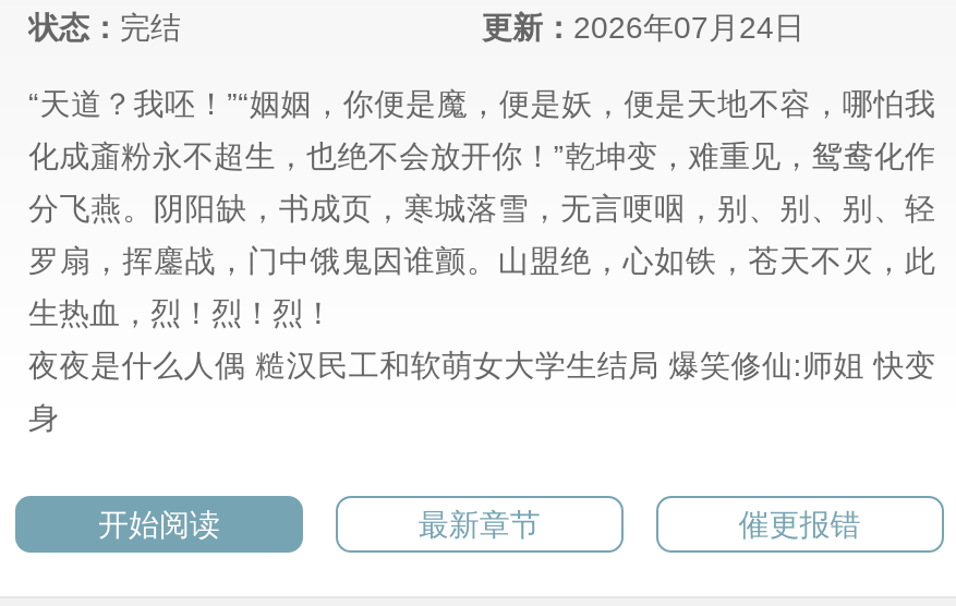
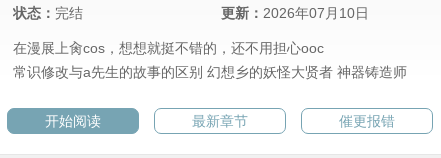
- 更新：2026年07月24日
- “天道？我呸！”“姻姻，你便是魔，便是妖，便是天地不容，哪怕我
- 化成齑粉永不超生，也绝不会放开你！”乾坤变，难重见，鸳鸯化作
- 分飞燕。阴阳缺，书成页，寒城落雪，无言哽咽，别、别、别、轻
- 罗扇，挥鏖战，门中饿鬼因谁颤。山盟绝，心如铁，苍天不灭，此
- 生热血，烈！烈！烈！
- 夜夜是什么人偶 糙汉民工和软萌女大学生结局 爆笑修仙:师姐 快变
- 身
+ 更新：2026年07月10日
+ 在漫展上肏cos，想想就挺不错的，还不用担心ooc
+ 常识修改与a先生的故事的区别 幻想乡的妖怪大贤者 神器铸造师
